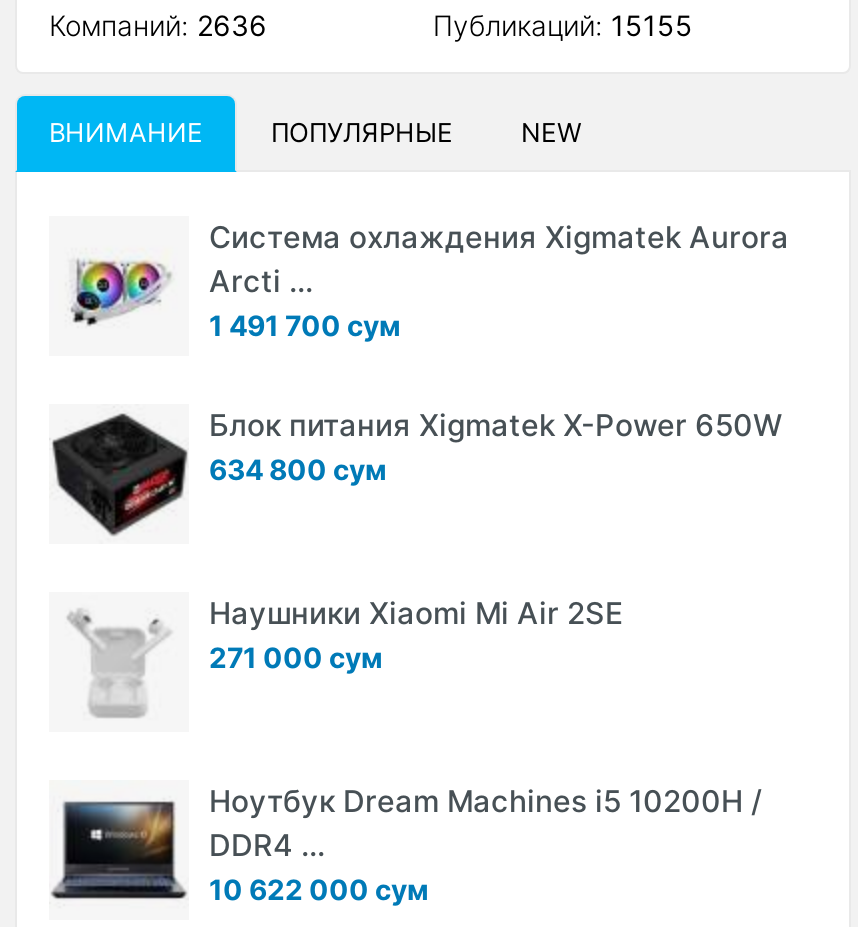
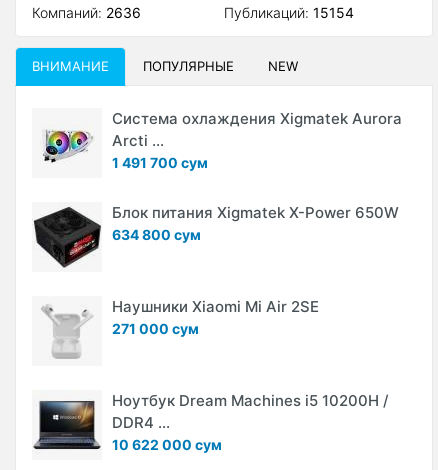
- Публикаций: 15155
+ Публикаций: 15154
